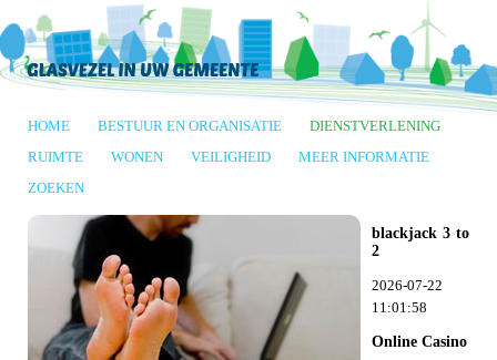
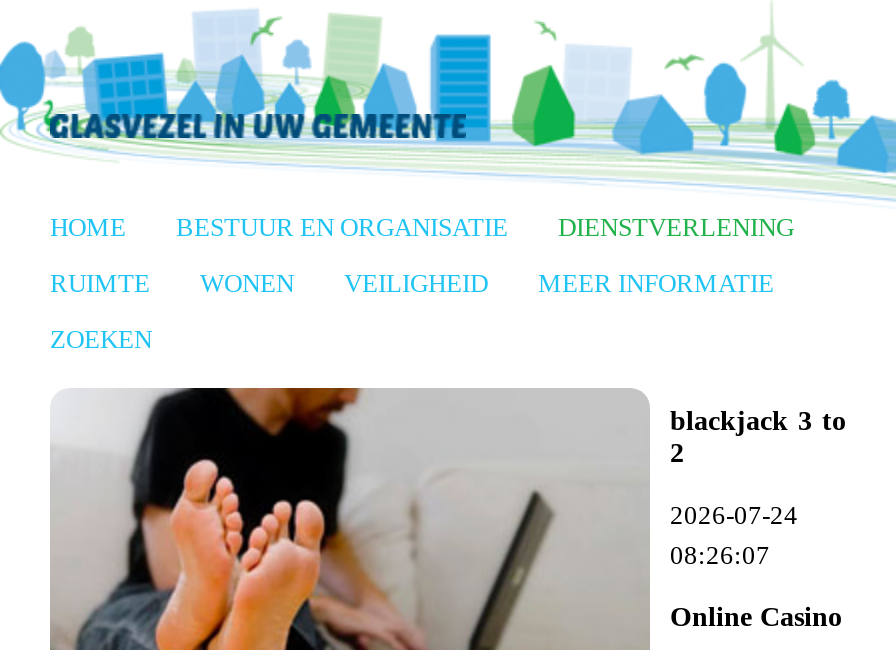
- 2026-07-22
+ 2026-07-24

- 11:01:58
+ 08:26:07
